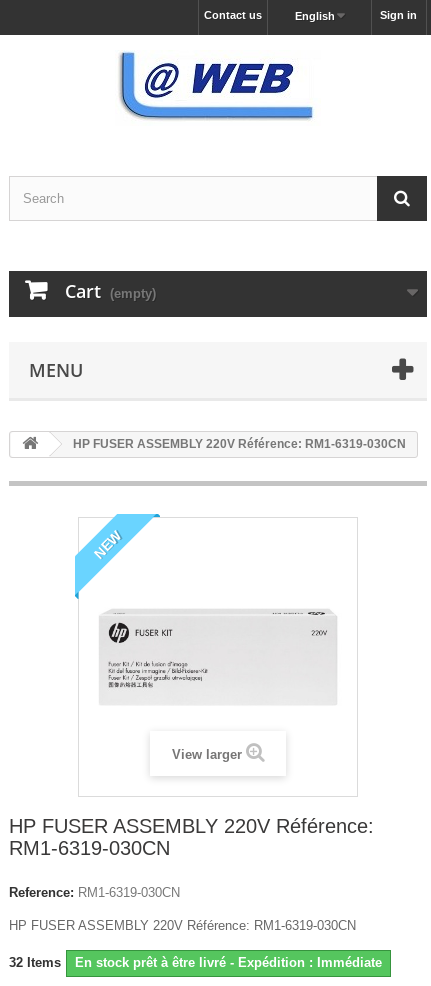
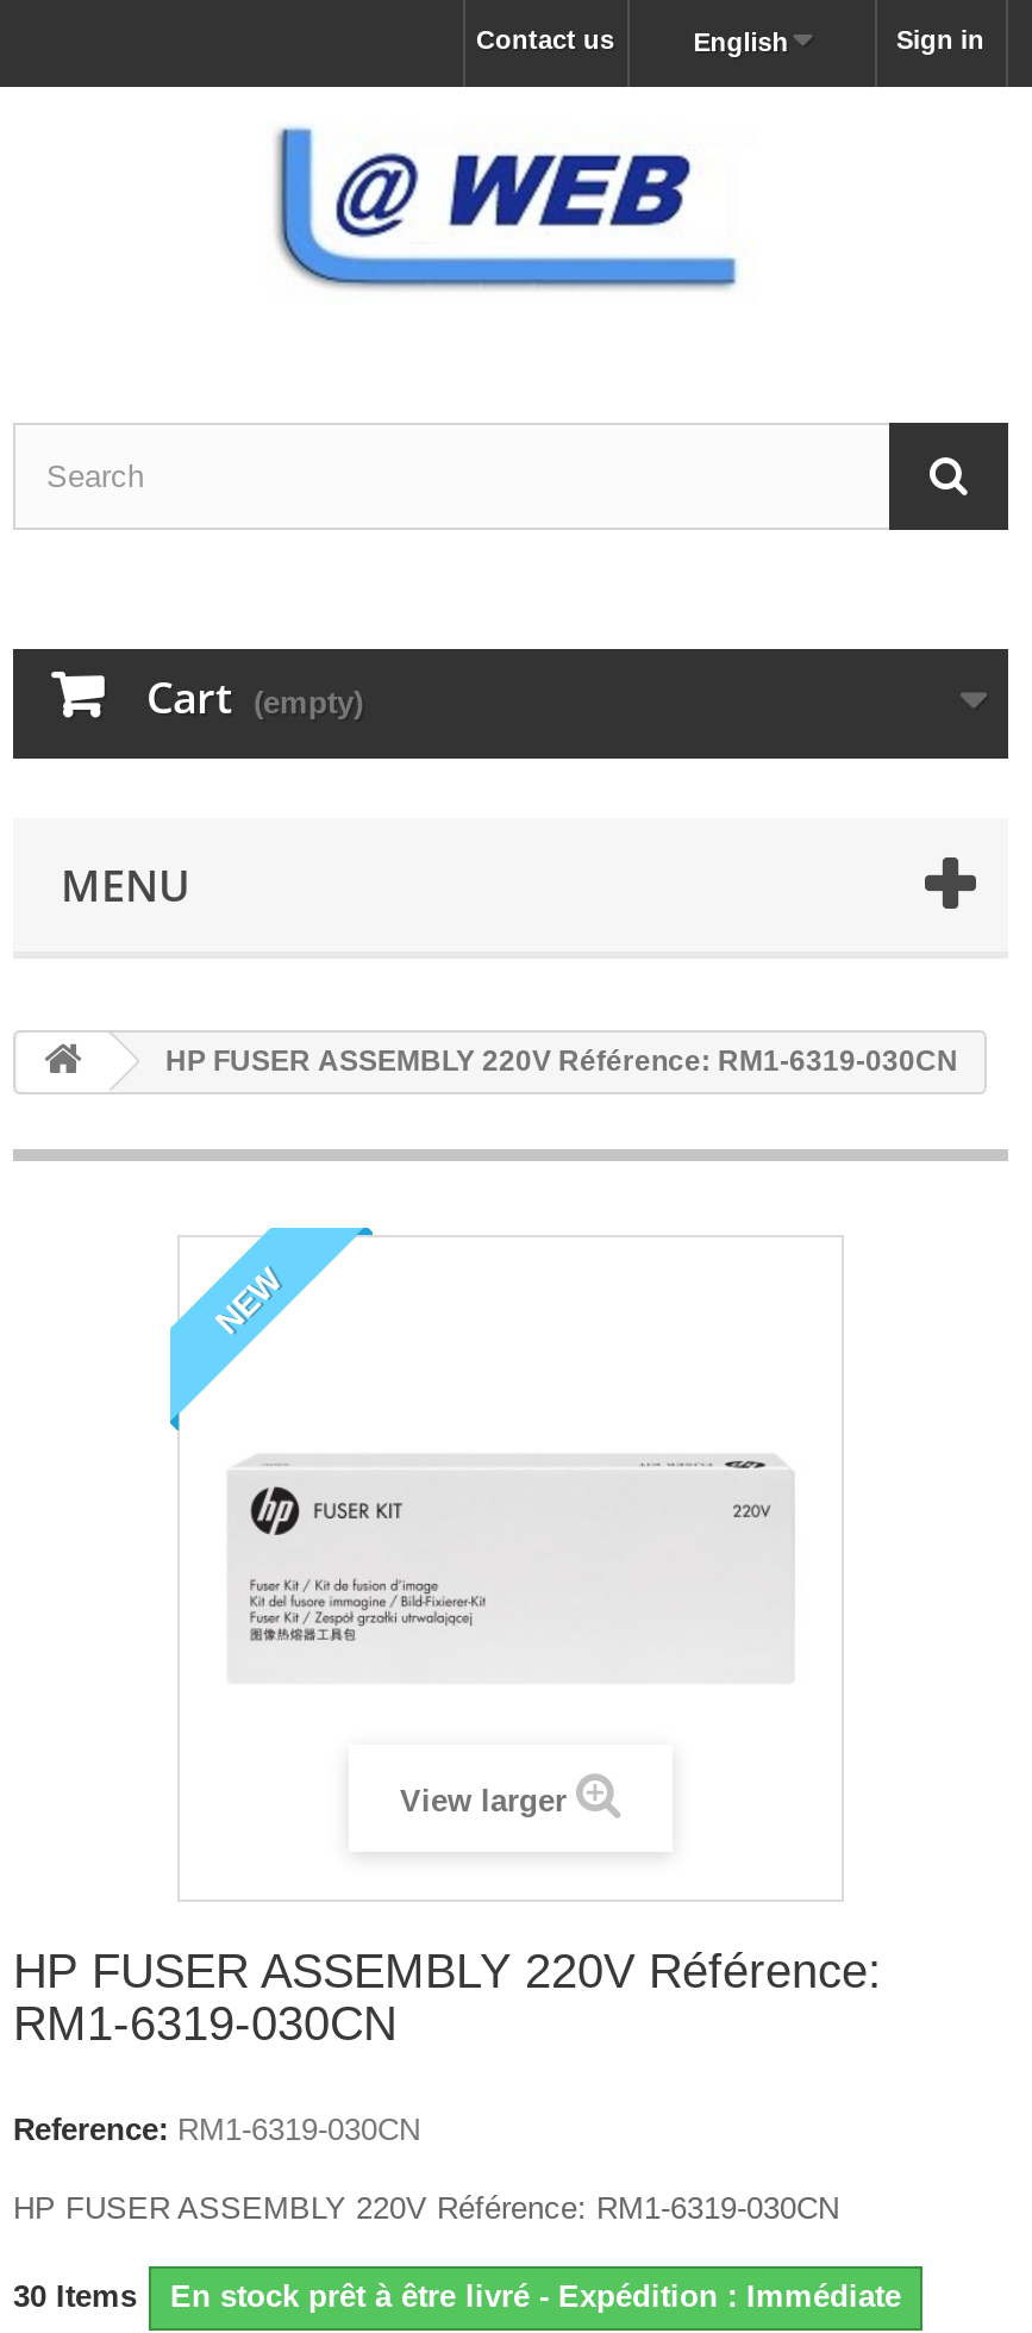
- 32 Items En stock prêt à être livré - Expédition : Immédiate
+ 30 Items En stock prêt à être livré - Expédition : Immédiate
